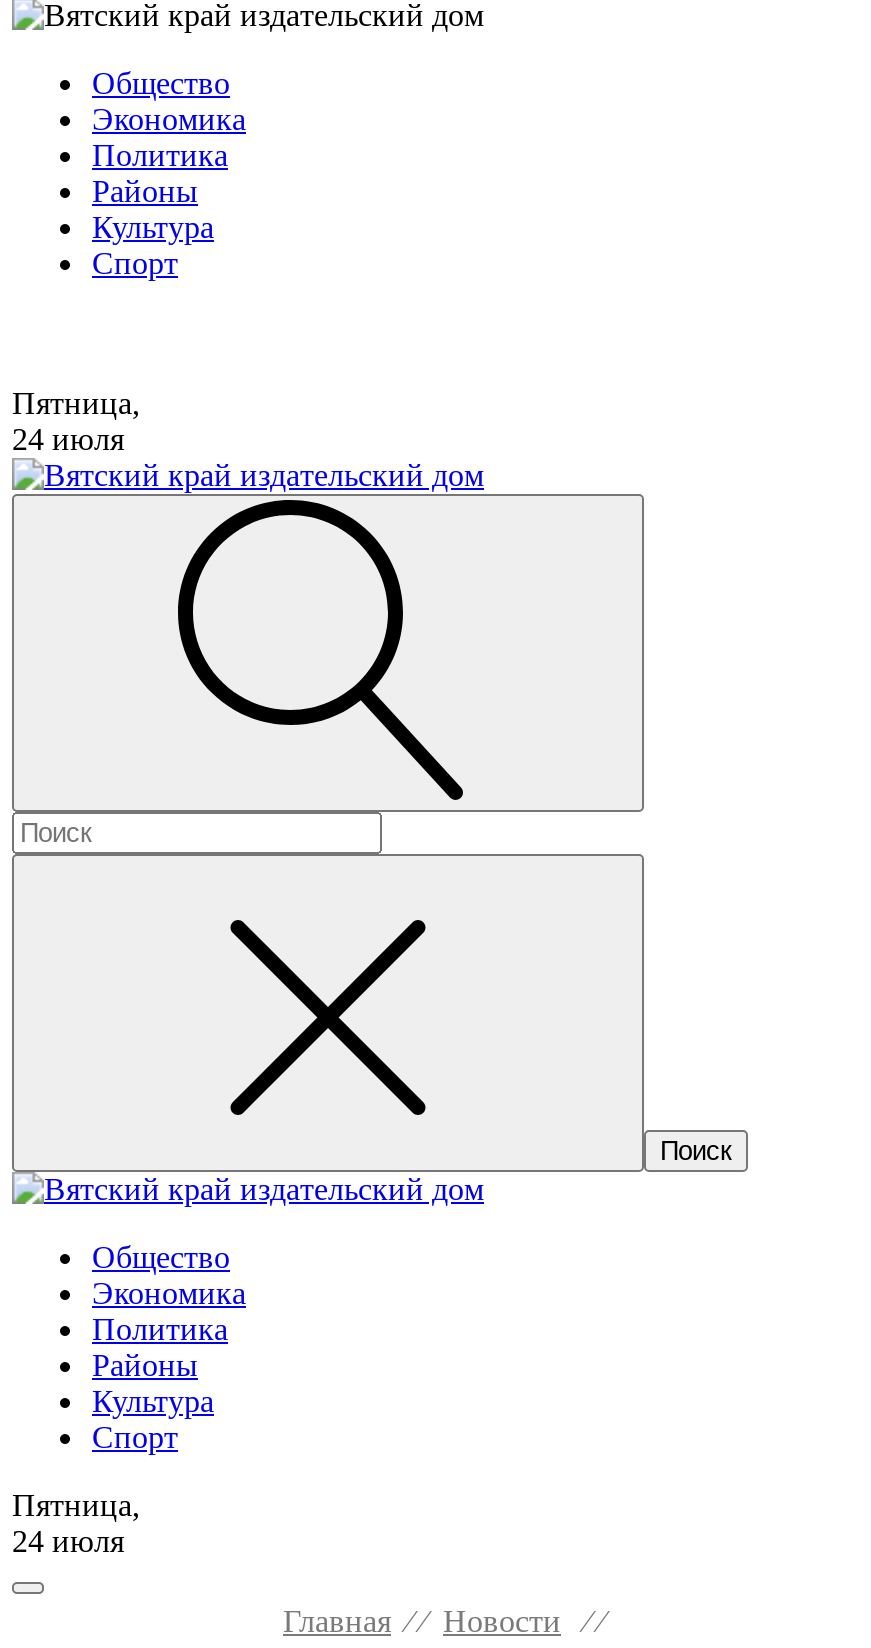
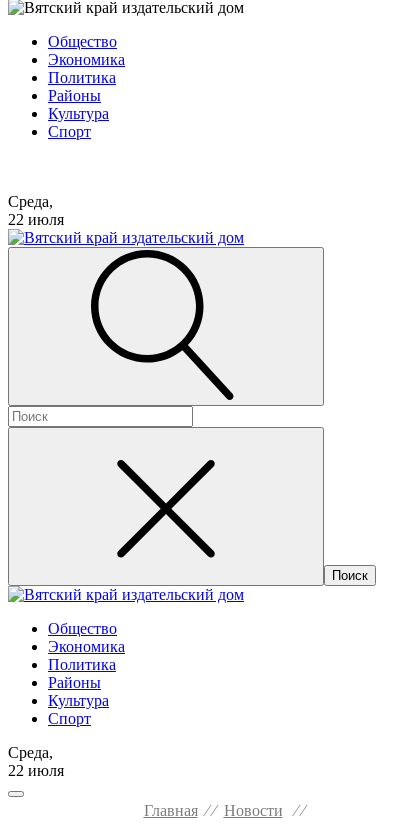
- Пятница,
- 24 июля
+ Среда,
+ 22 июля

- Пятница,
- 24 июля
+ Среда,
+ 22 июля
